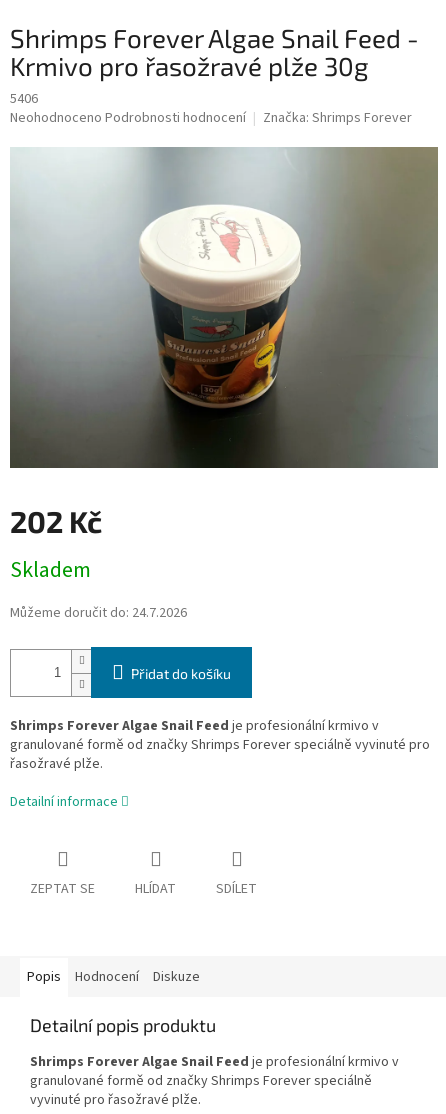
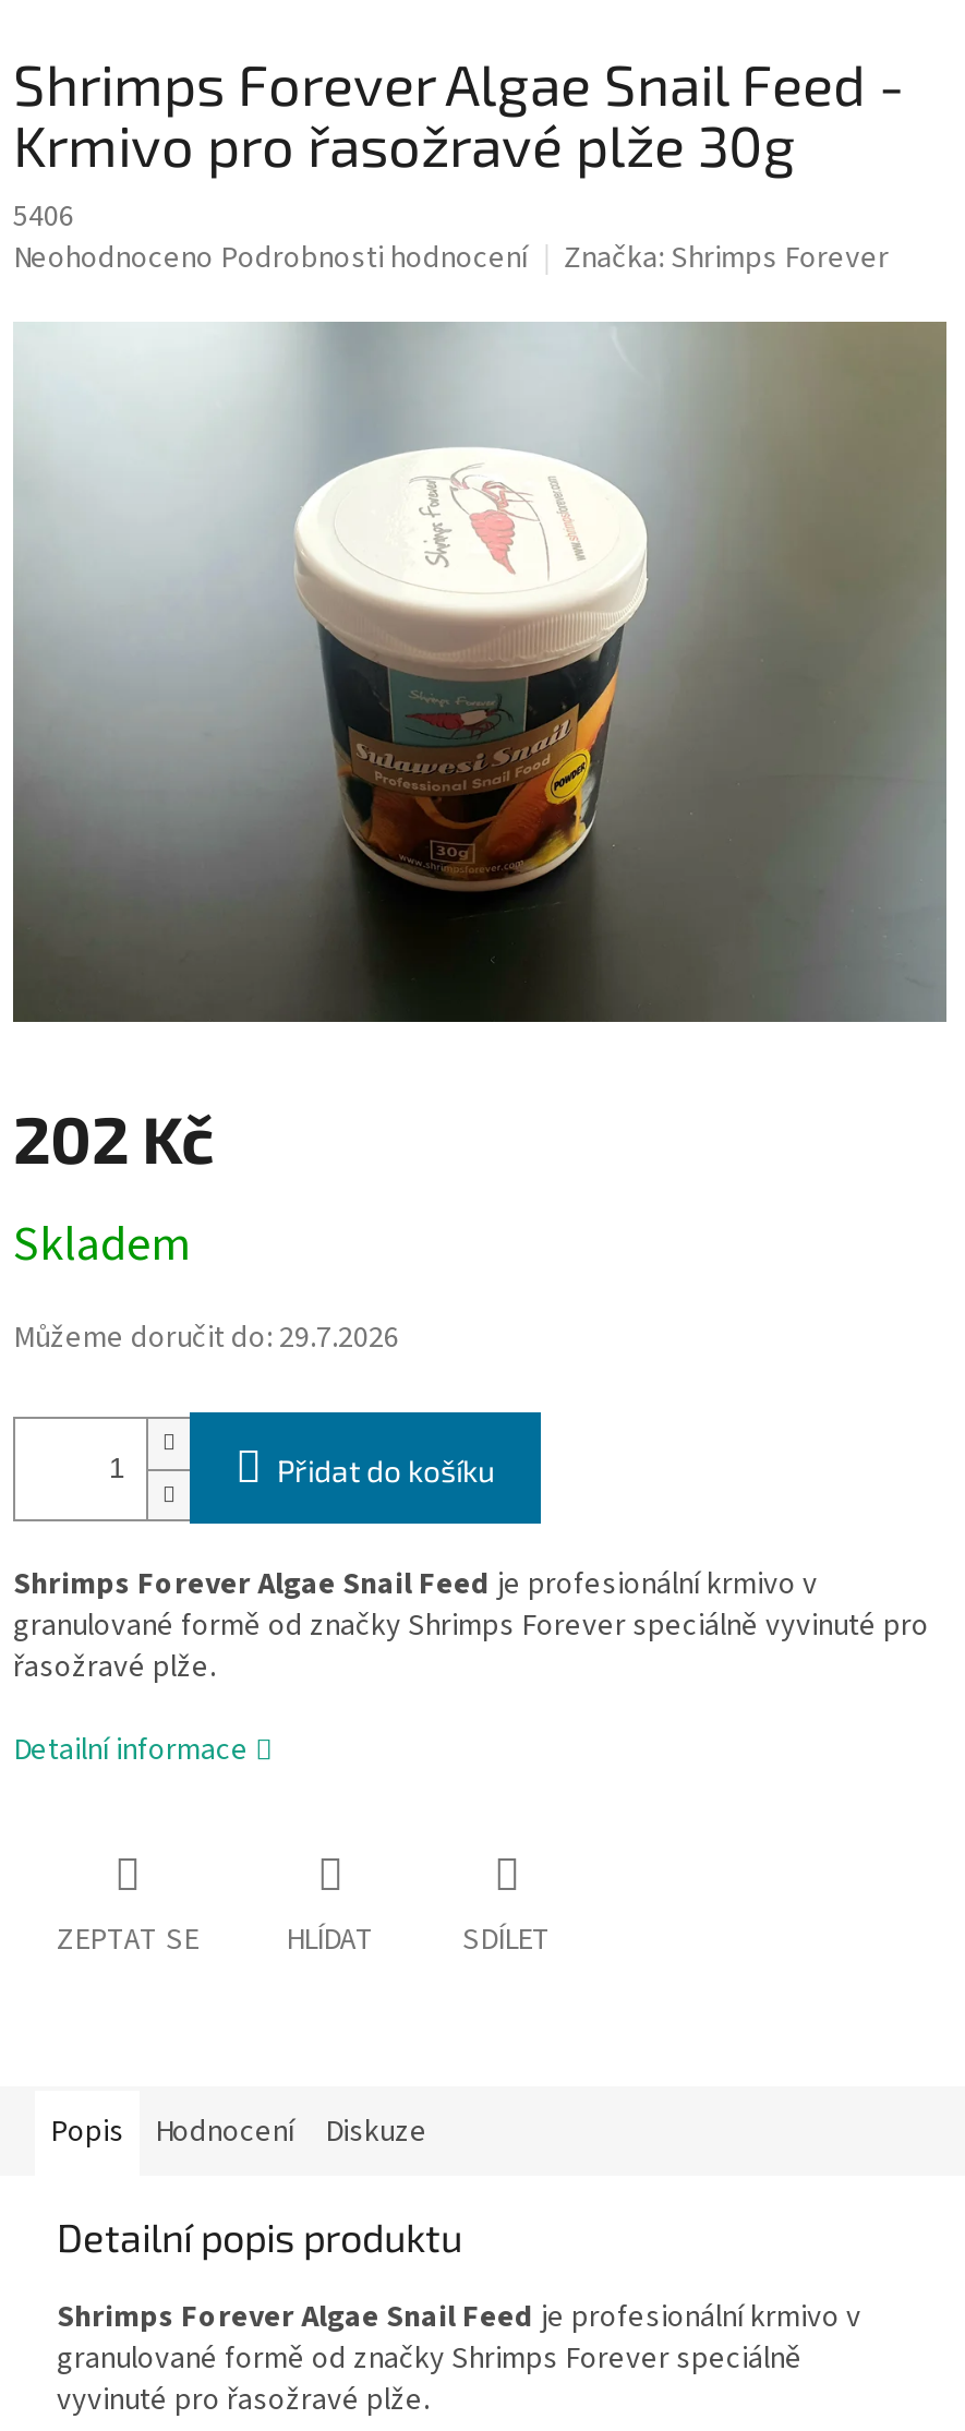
- Můžeme doručit do: 24.7.2026
+ Můžeme doručit do: 29.7.2026
